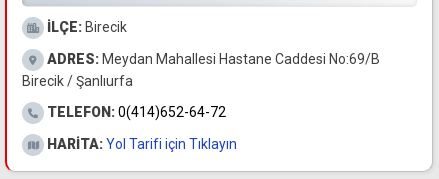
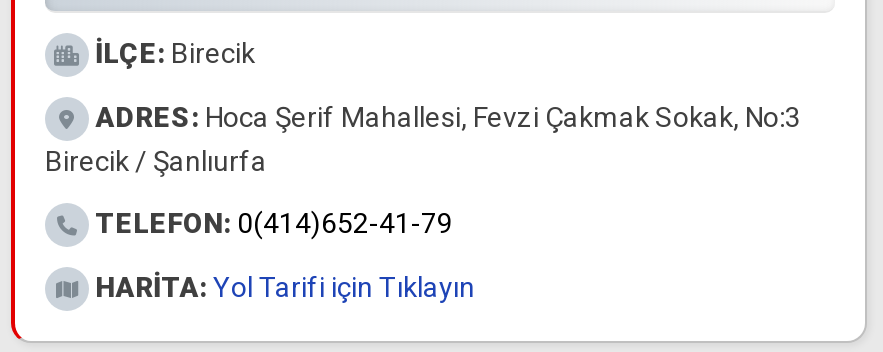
- ADRES: Meydan Mahallesi Hastane Caddesi No:69/B
+ ADRES: Hoca Şerif Mahallesi, Fevzi Çakmak Sokak, No:3

- TELEFON: 0(414)652-64-72
+ TELEFON: 0(414)652-41-79
